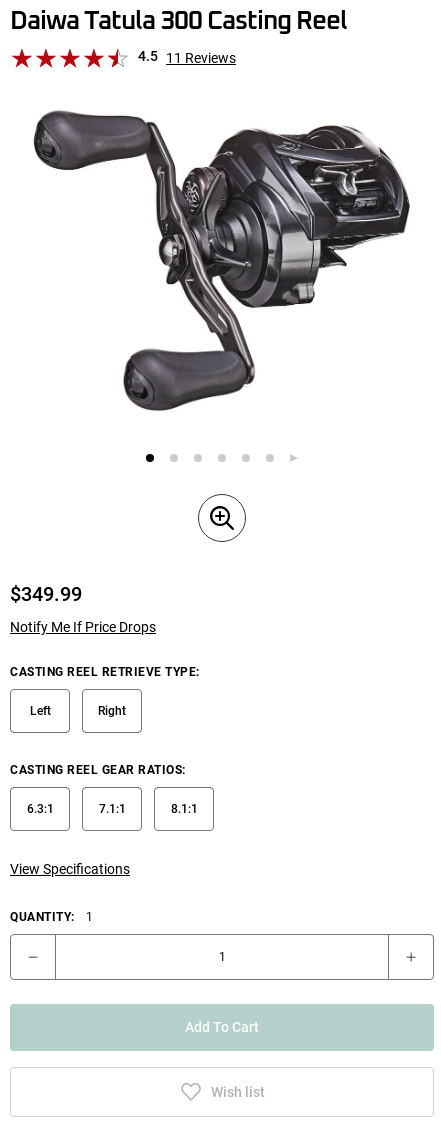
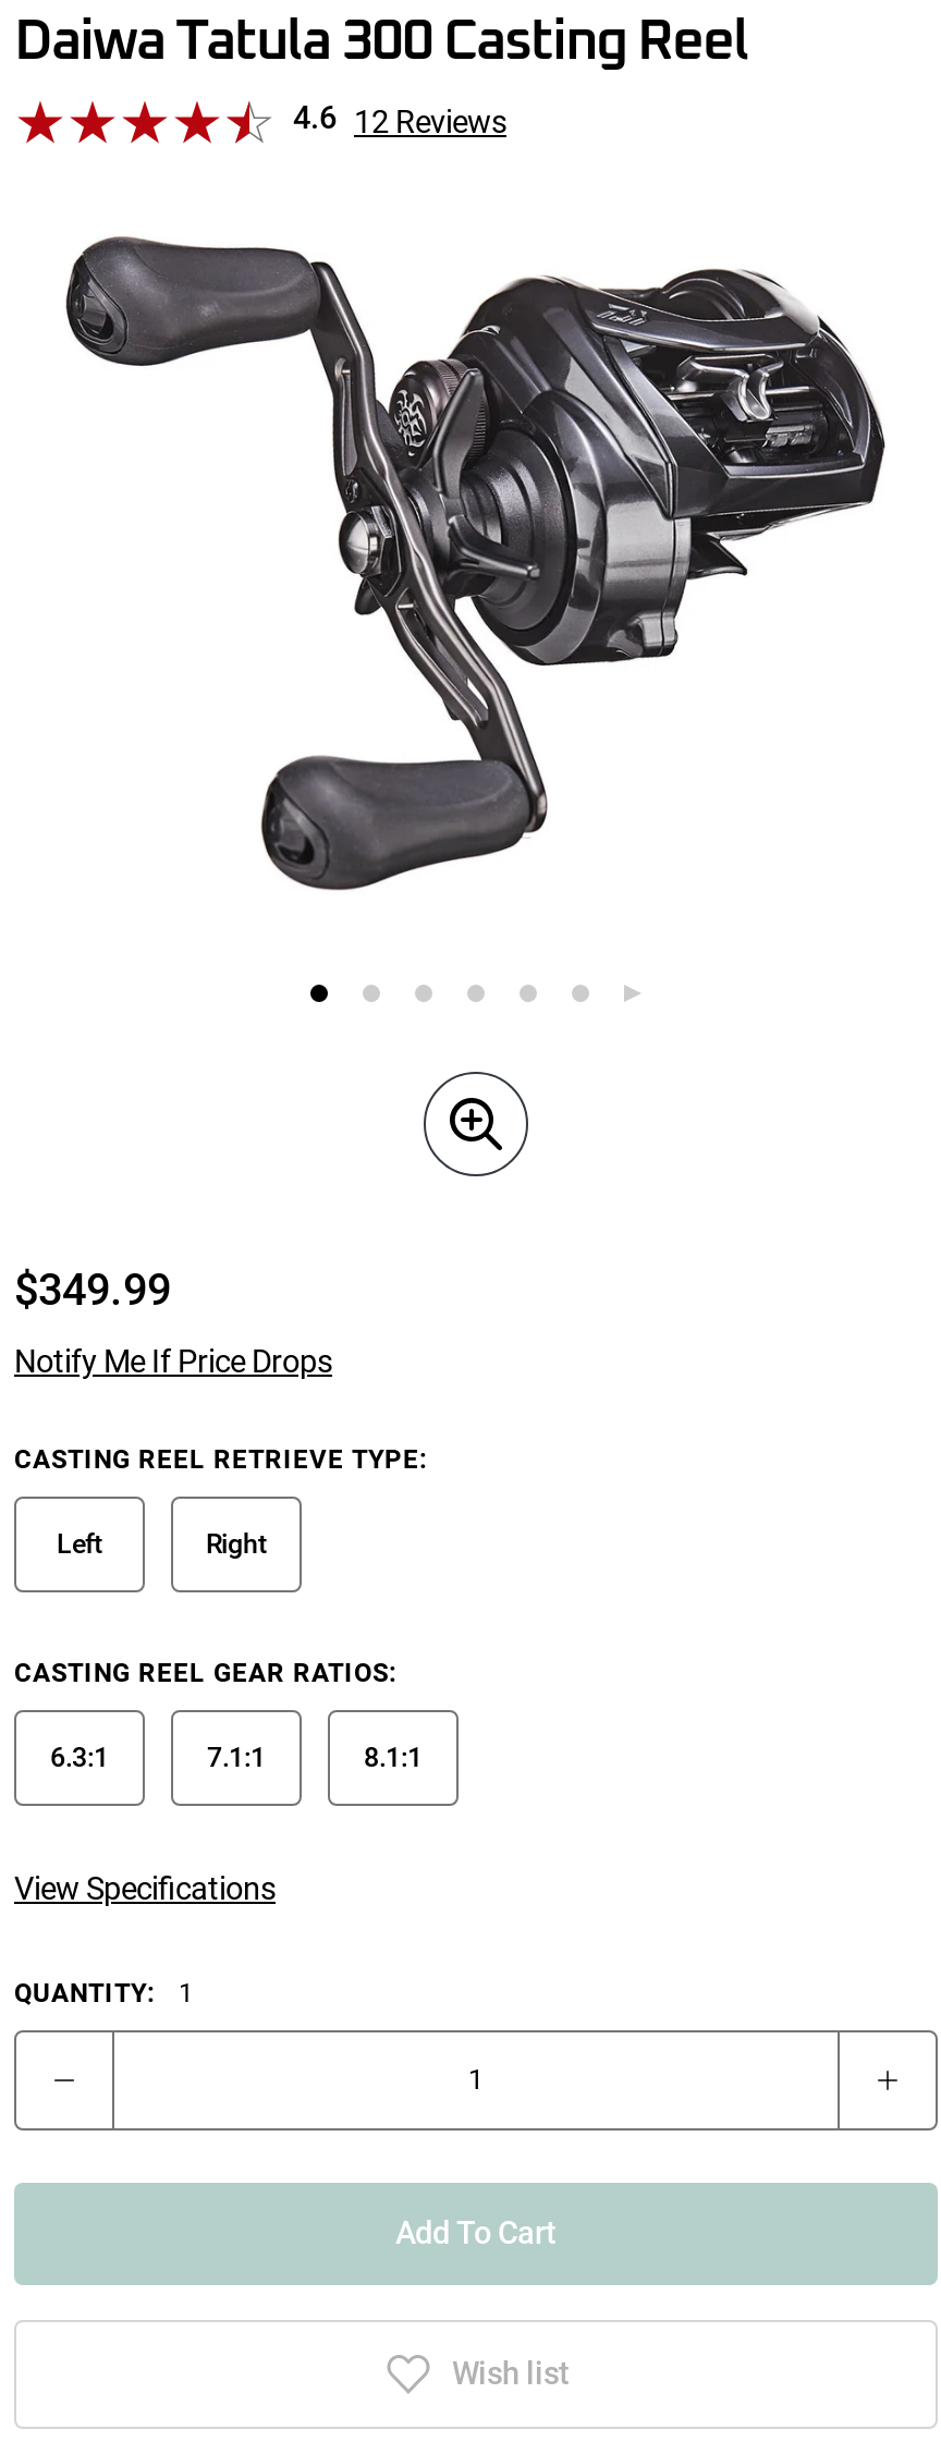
- 4.5 11 Reviews
+ 4.6 12 Reviews
